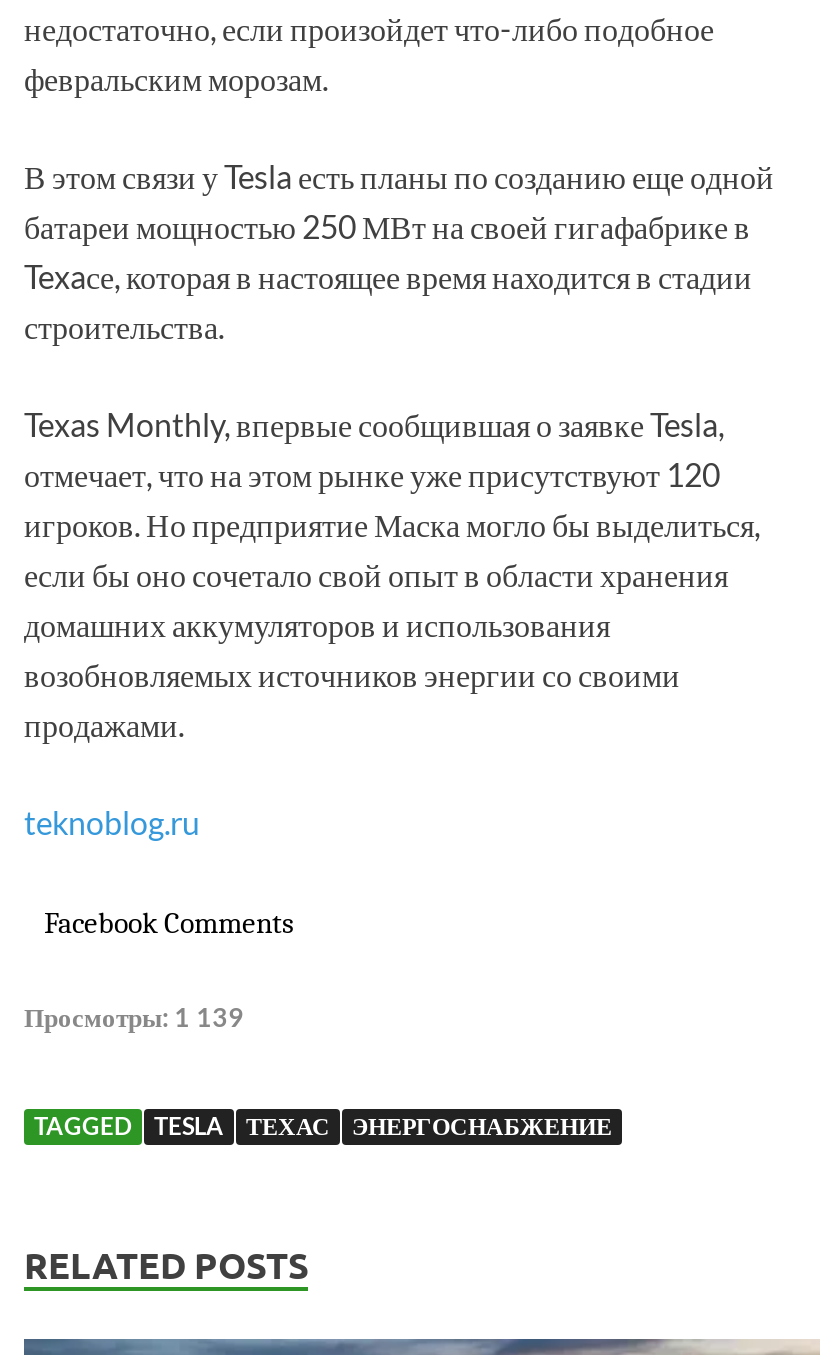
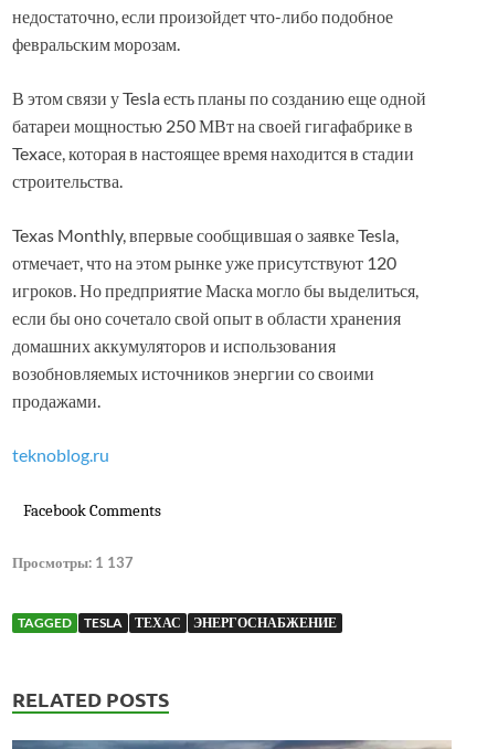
- Просмотры: 1 139
+ Просмотры: 1 137
